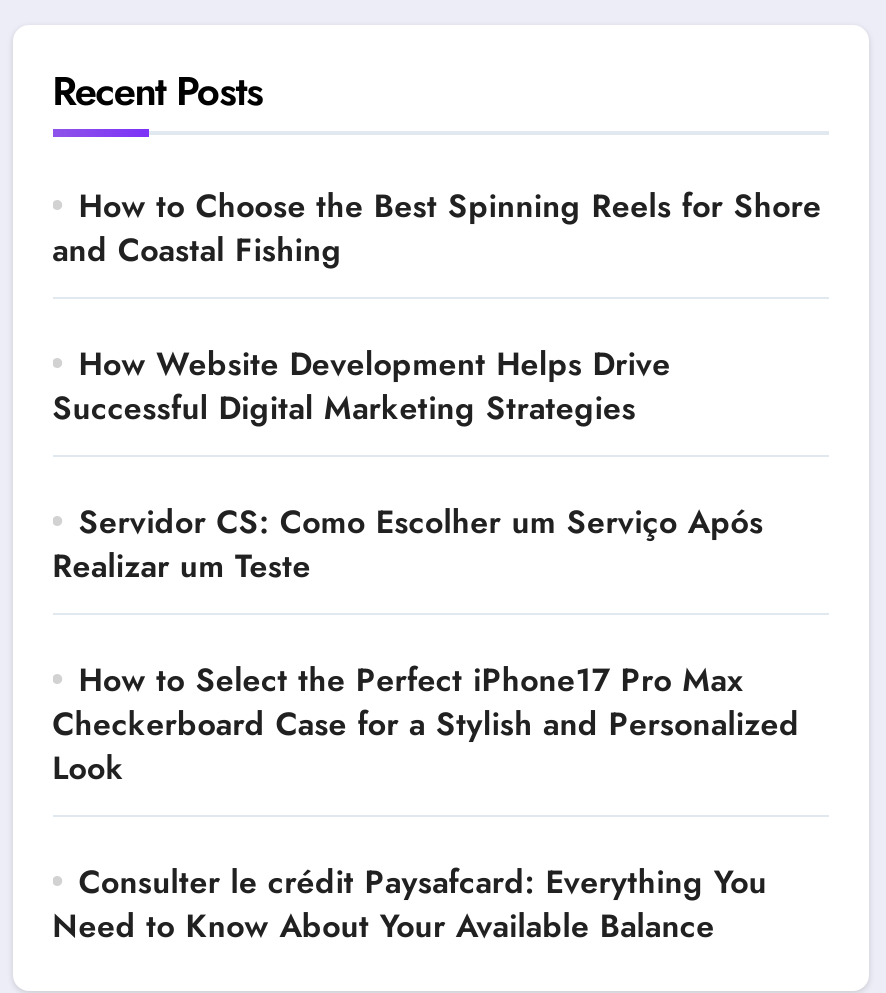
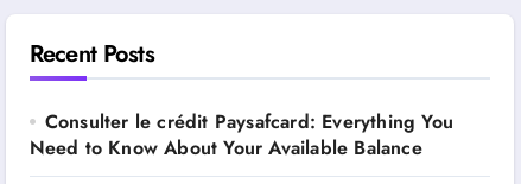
- How to Choose the Best Spinning Reels for Shore
- and Coastal Fishing
- How Website Development Helps Drive
- Successful Digital Marketing Strategies
- Servidor CS: Como Escolher um Serviço Após
- Realizar um Teste
- How to Select the Perfect iPhone17 Pro Max
- Checkerboard Case for a Stylish and Personalized
- Look
